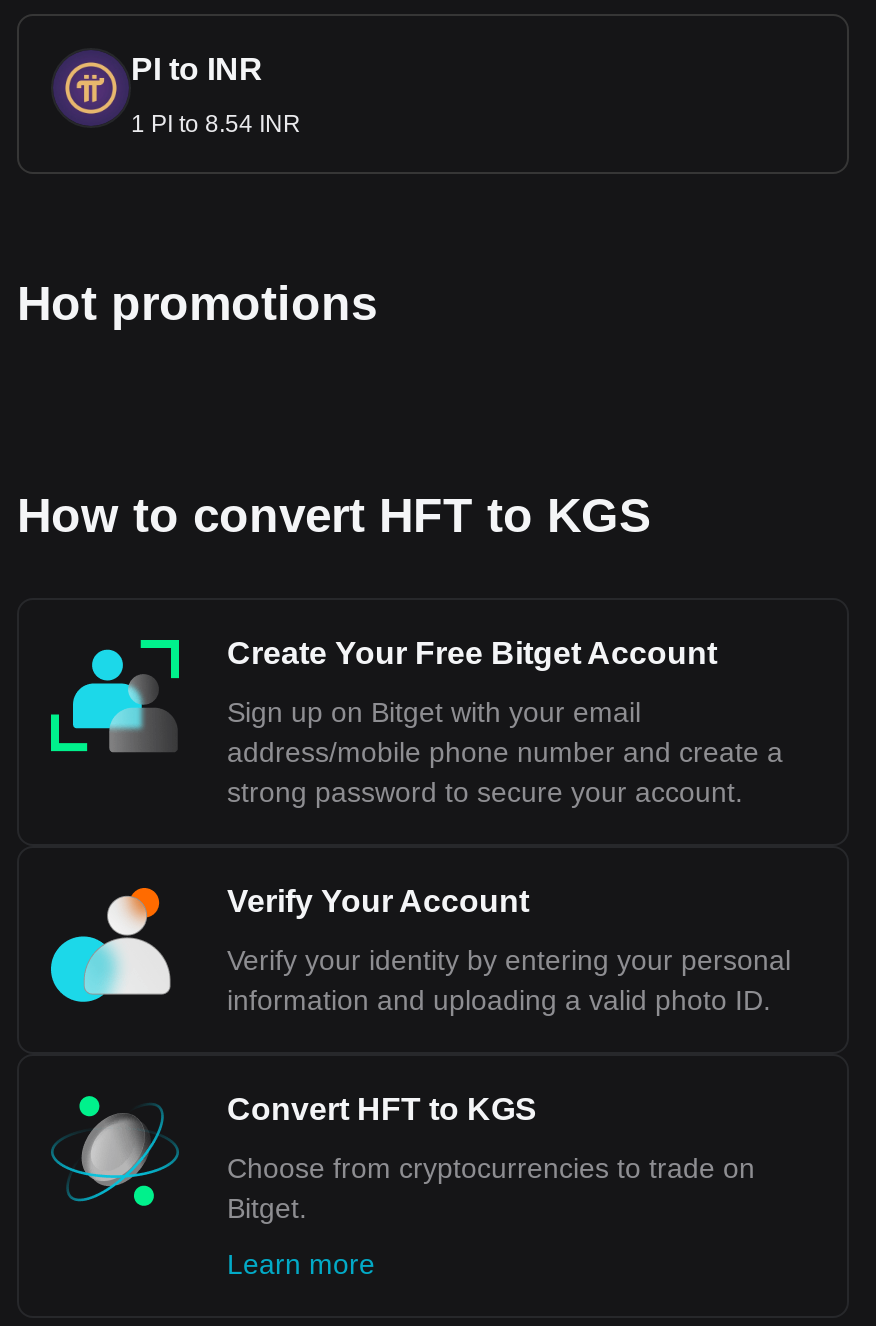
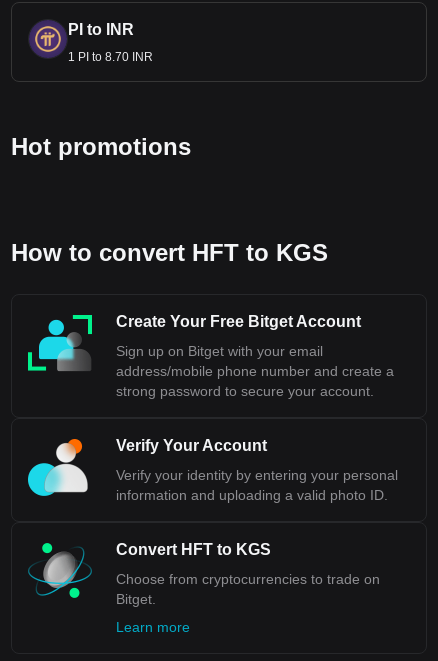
- 1 PI to 8.54 INR
+ 1 PI to 8.70 INR
